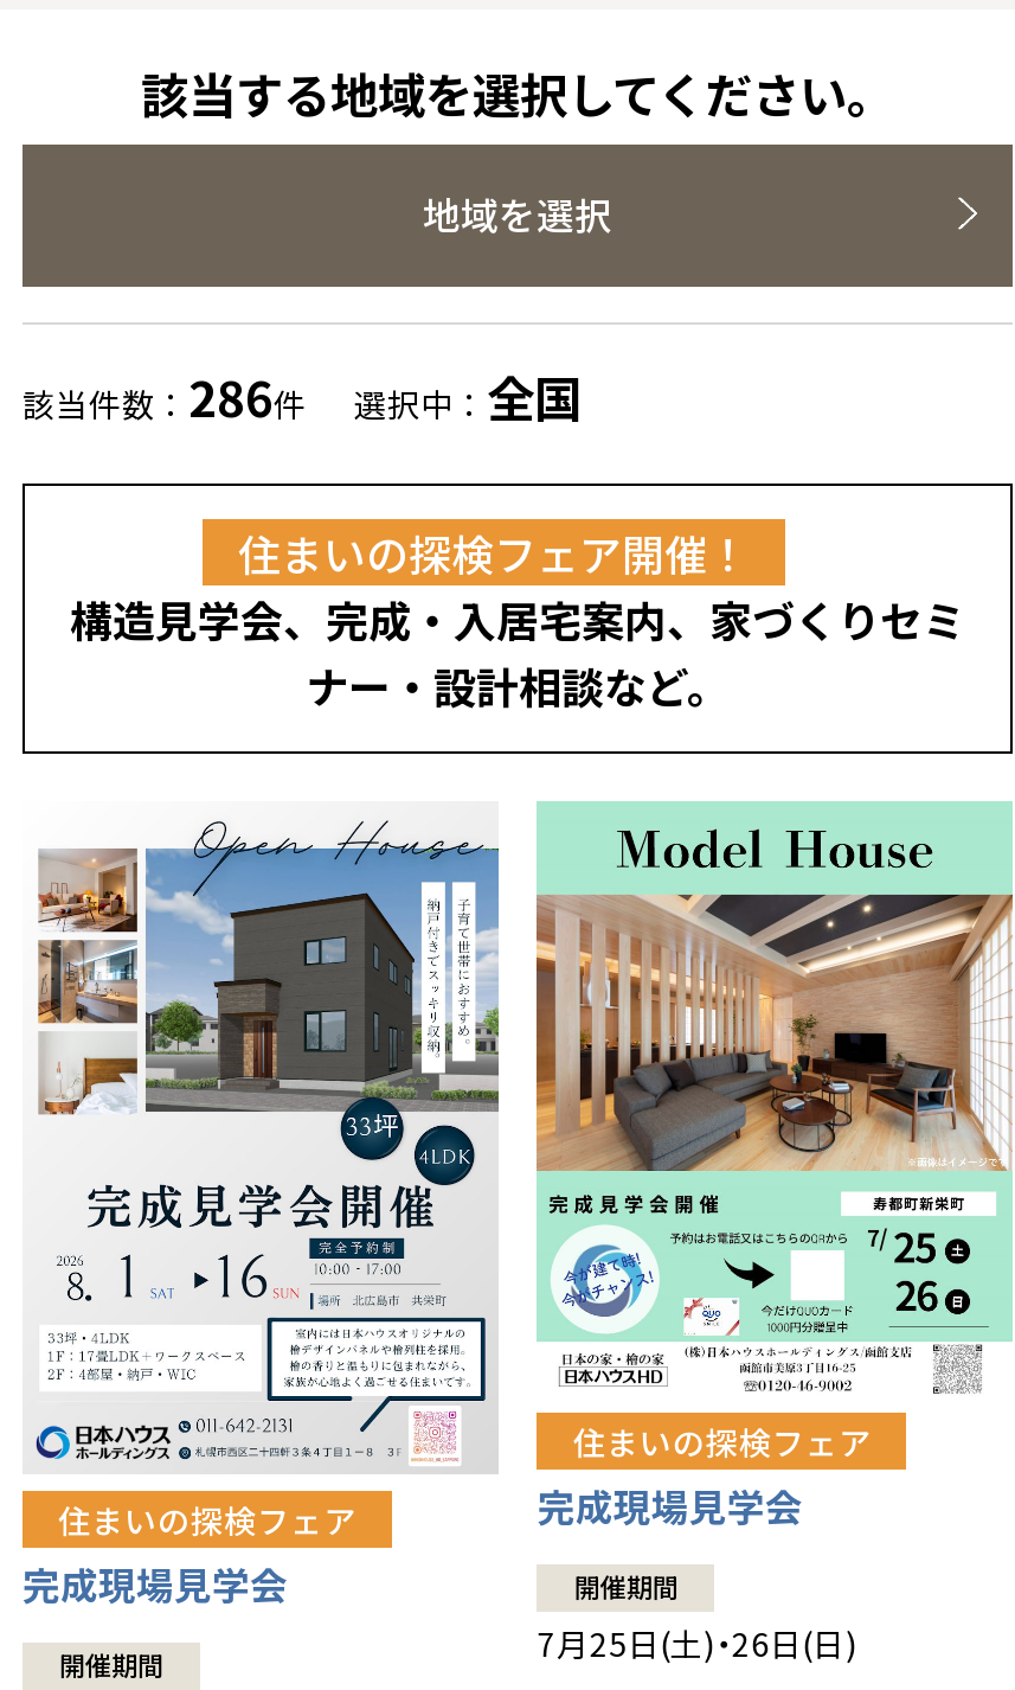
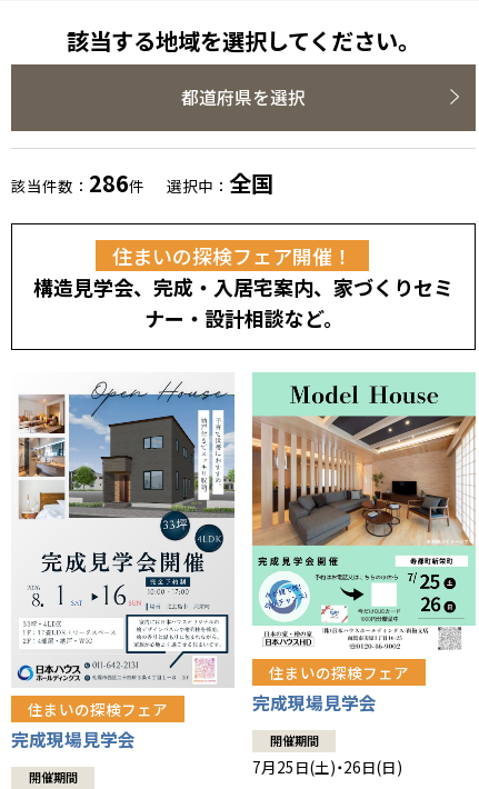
- 地域を選択
+ 都道府県を選択
